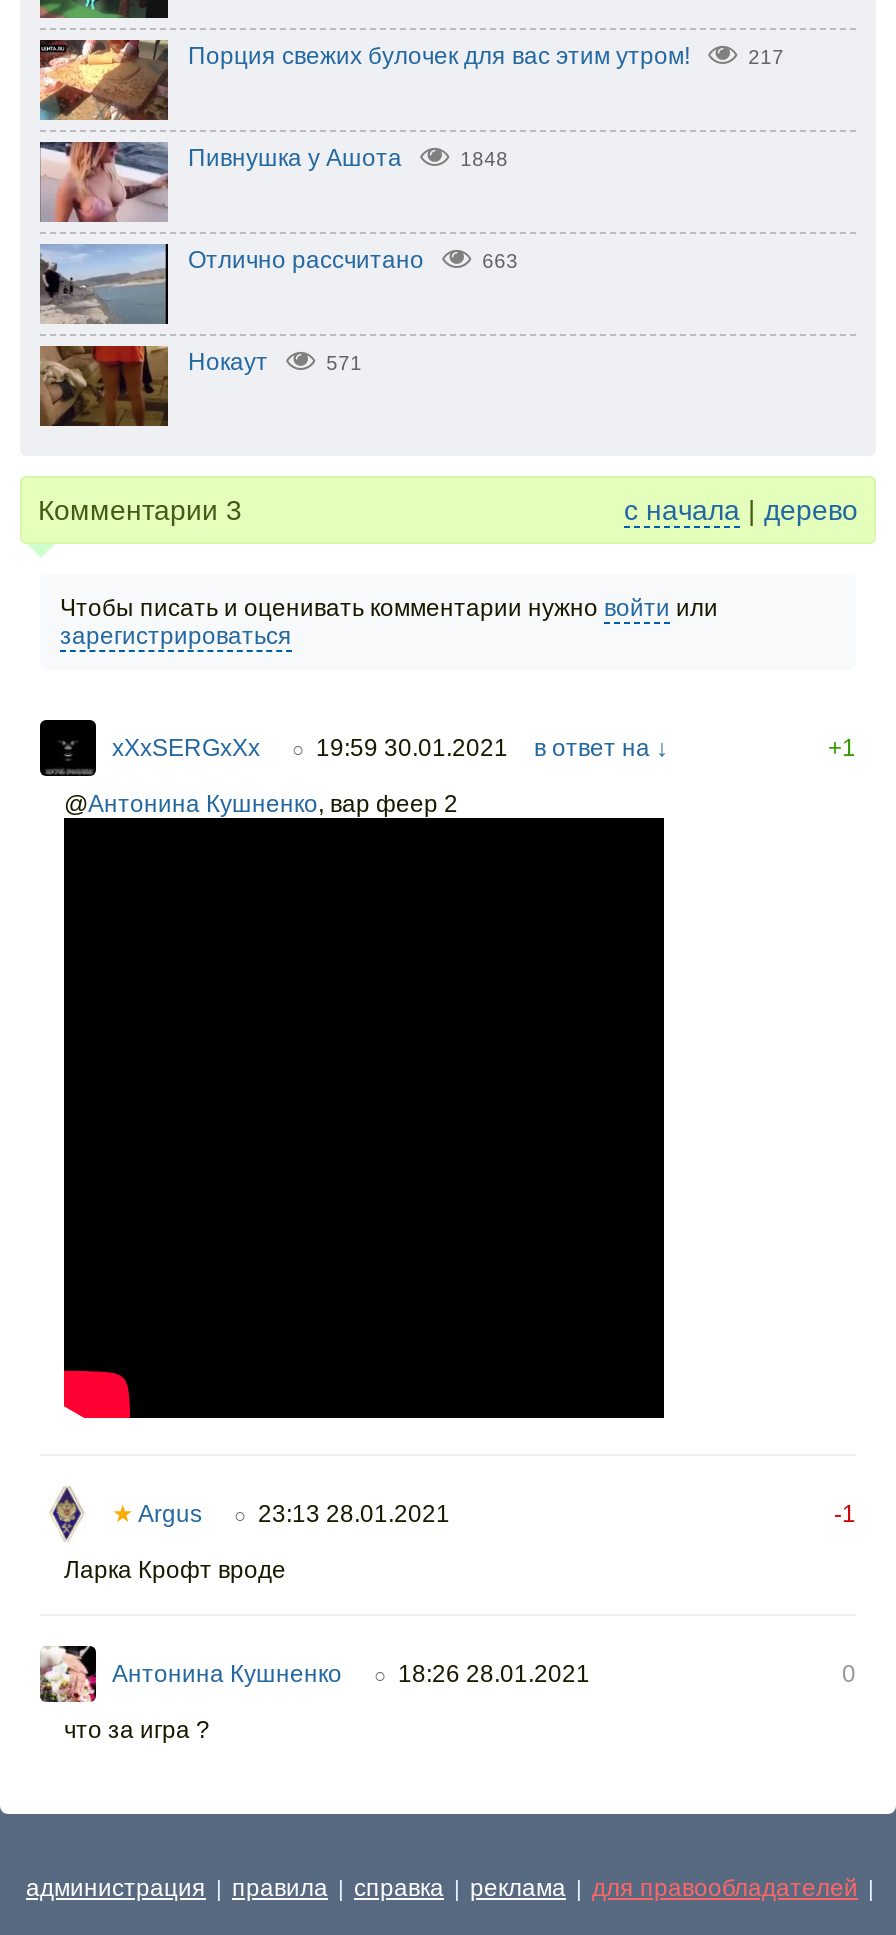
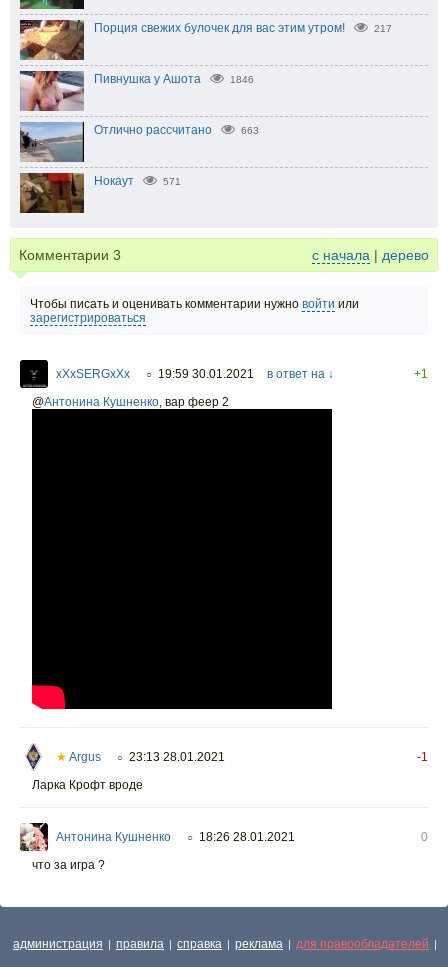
- 1848
+ 1846
